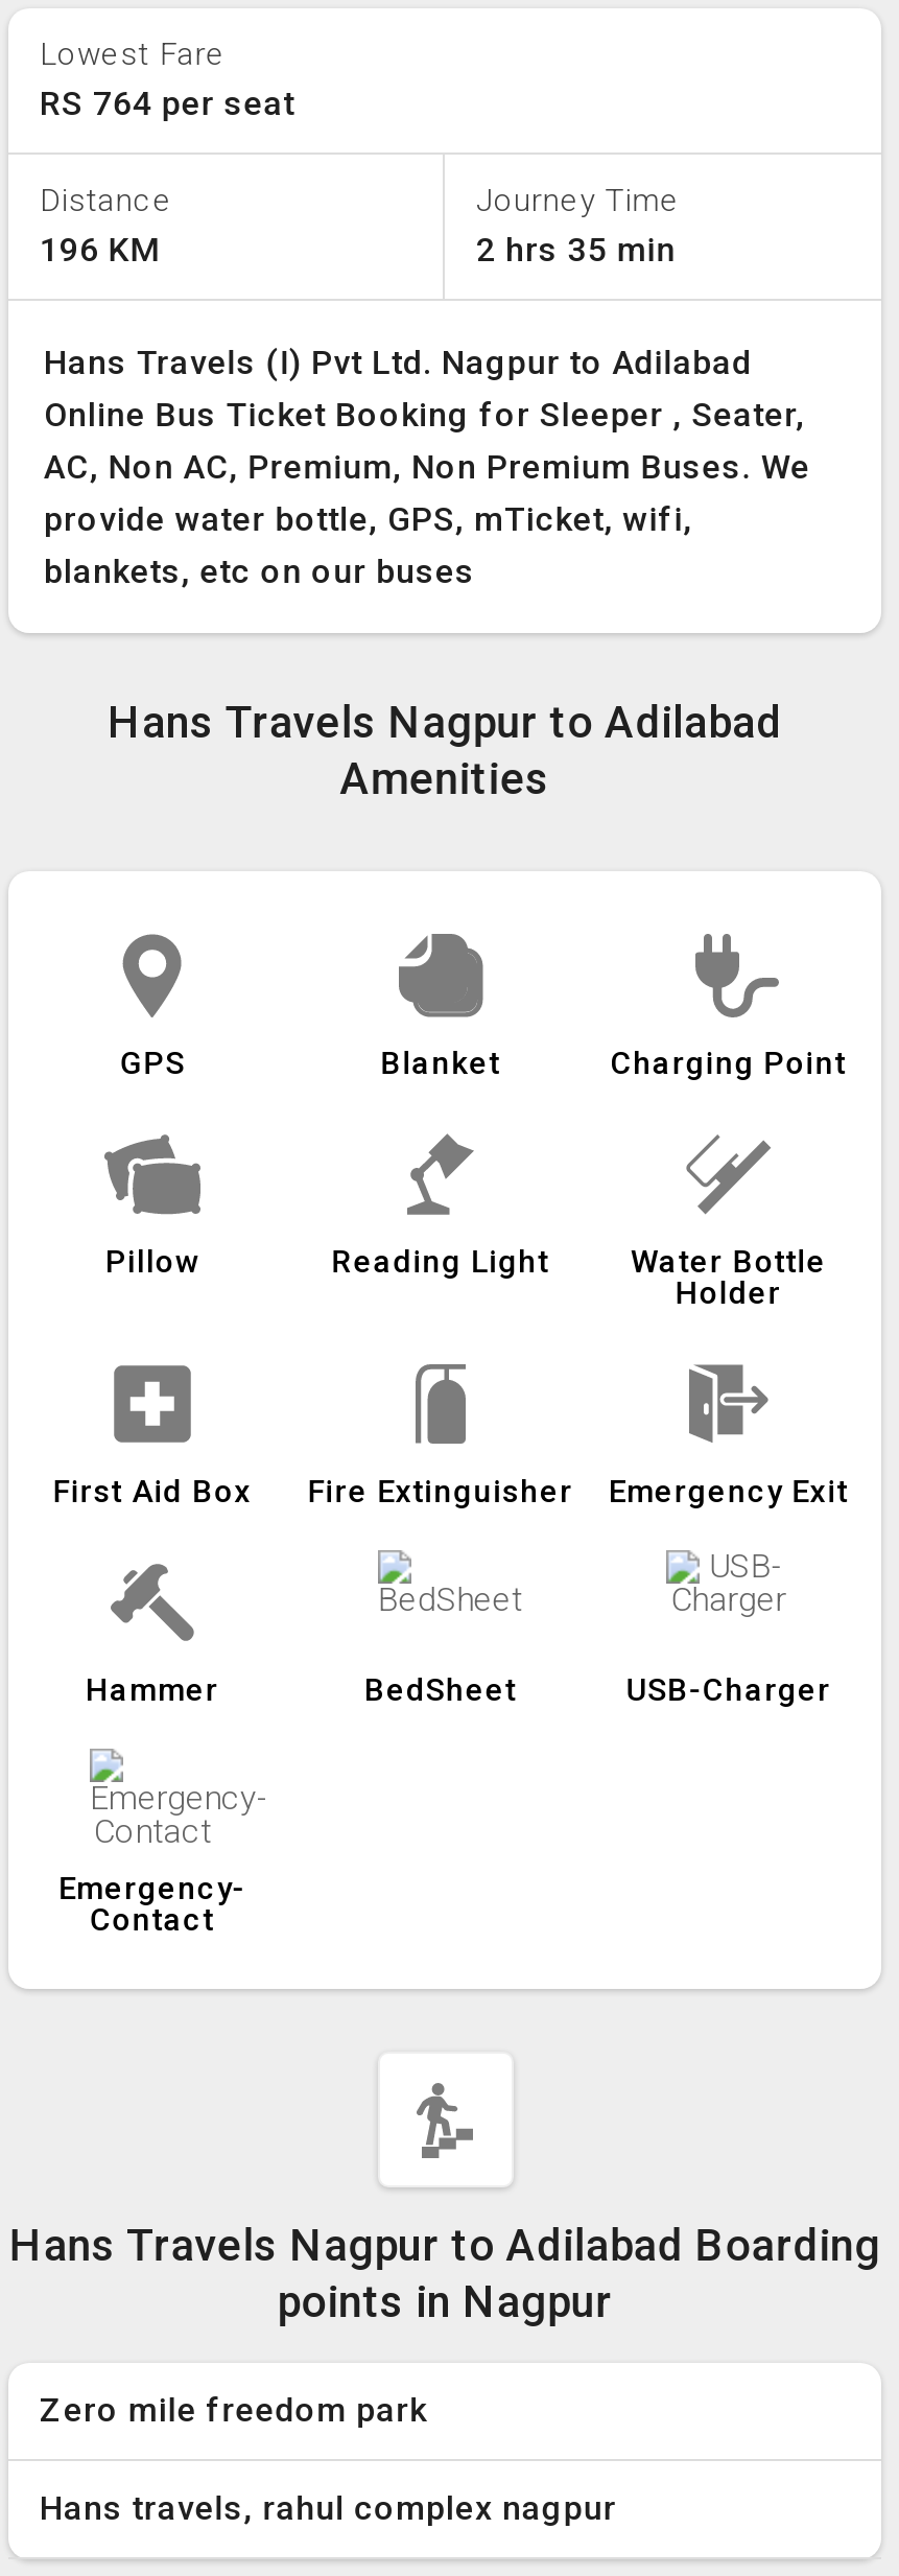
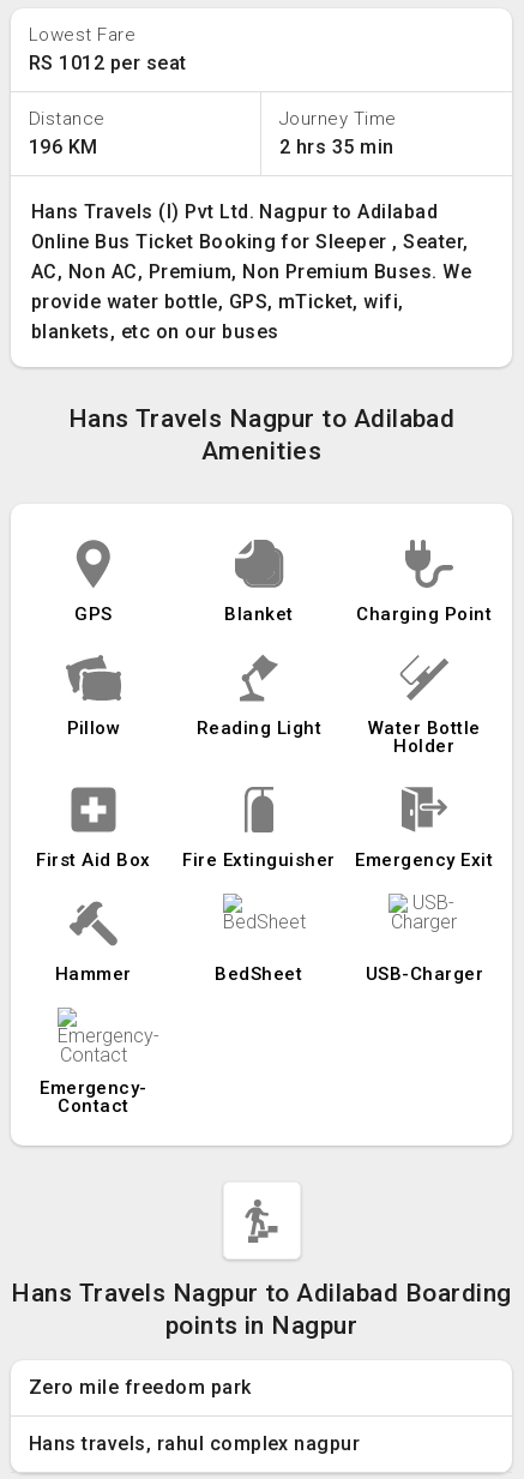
- RS 764 per seat
+ RS 1012 per seat
